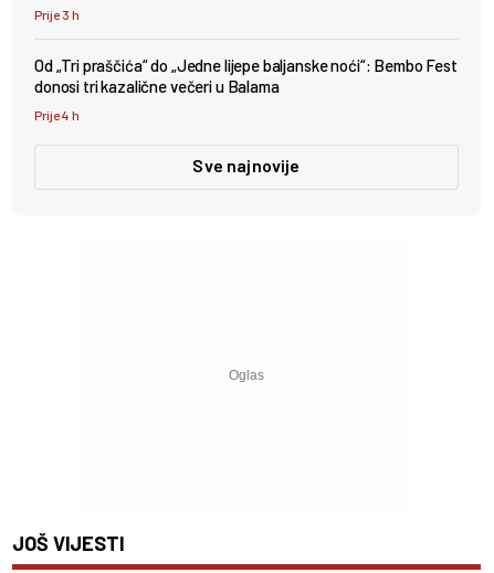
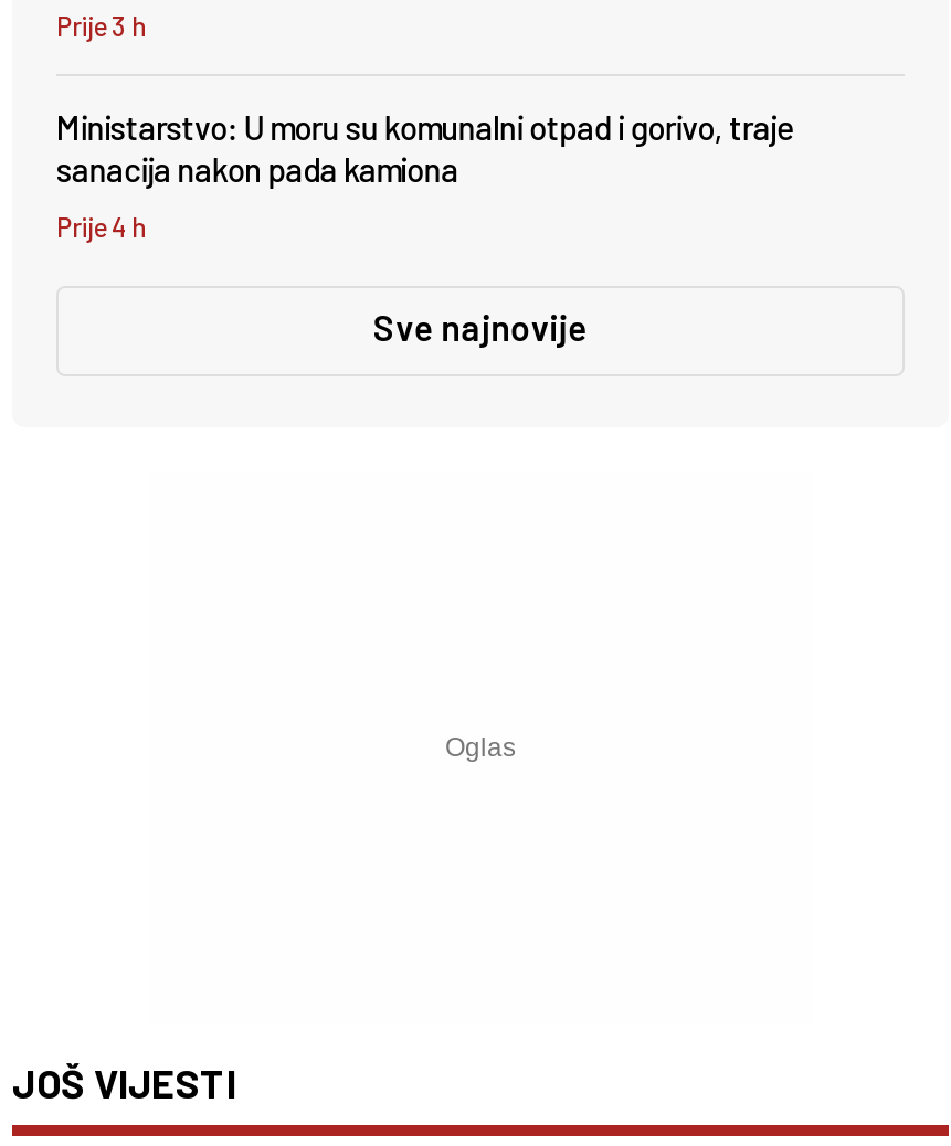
- Od „Tri praščića“ do „Jedne lijepe baljanske noći“: Bembo Fest
- donosi tri kazalične večeri u Balama
+ Ministarstvo: U moru su komunalni otpad i gorivo, traje
+ sanacija nakon pada kamiona
